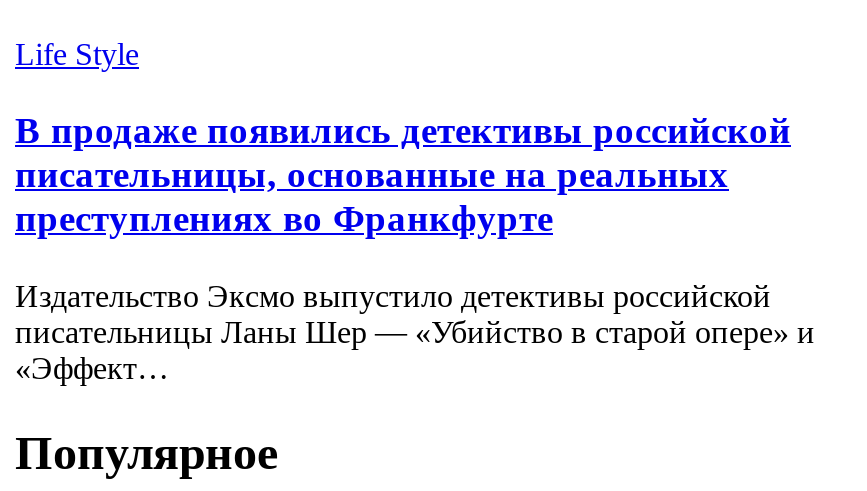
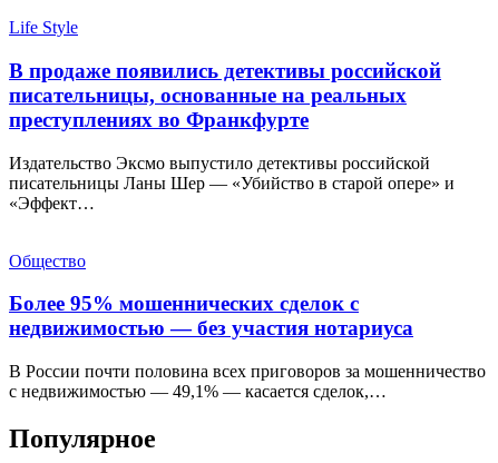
+ Общество
+ Более 95% мошеннических сделок с
+ недвижимостью — без участия нотариуса
+ В России почти половина всех приговоров за мошенничество
+ с недвижимостью — 49,1% — касается сделок,…
